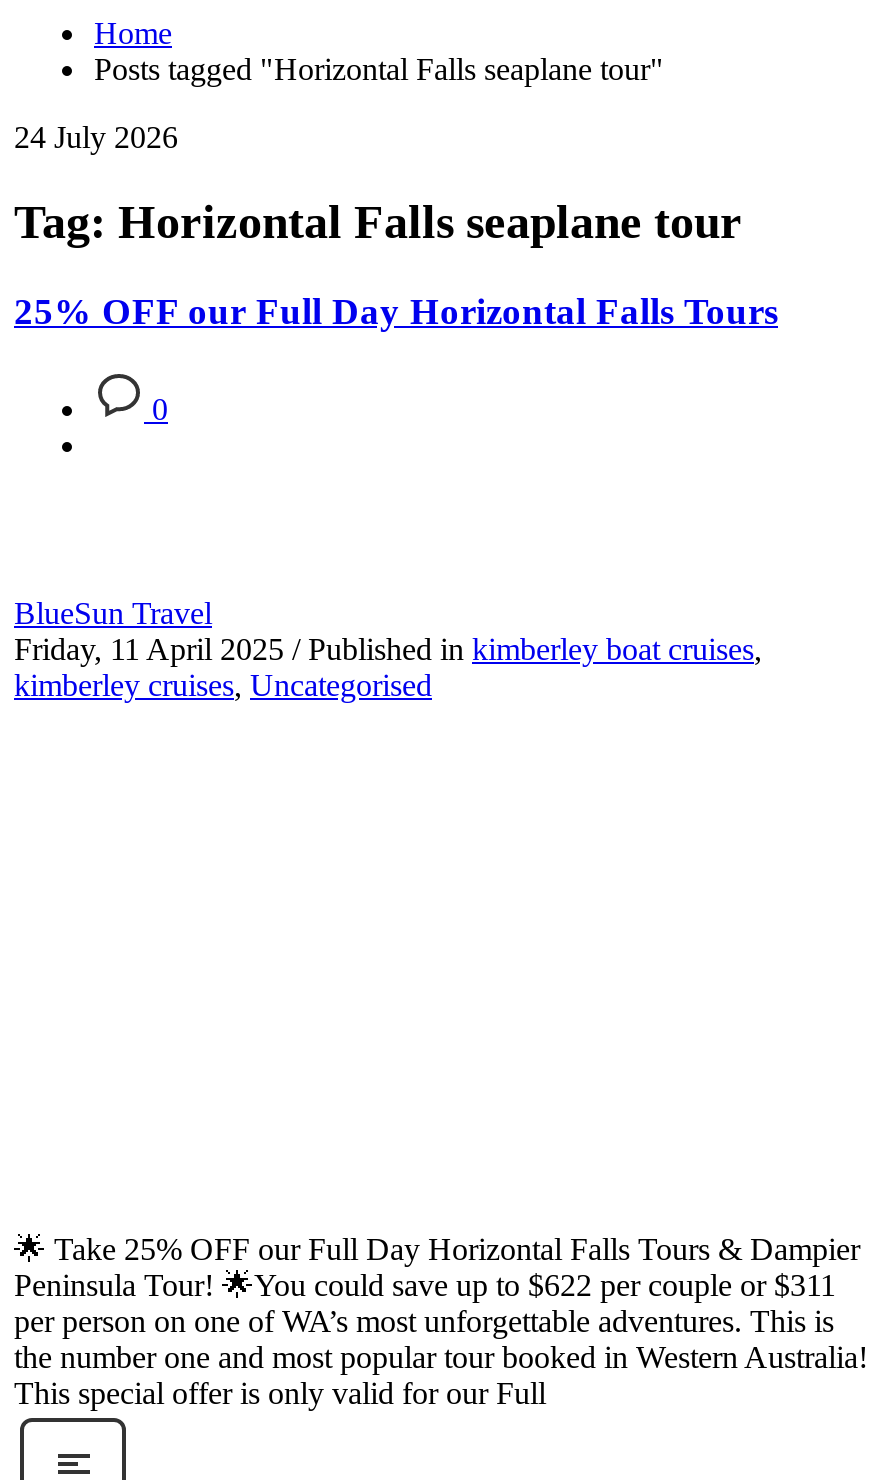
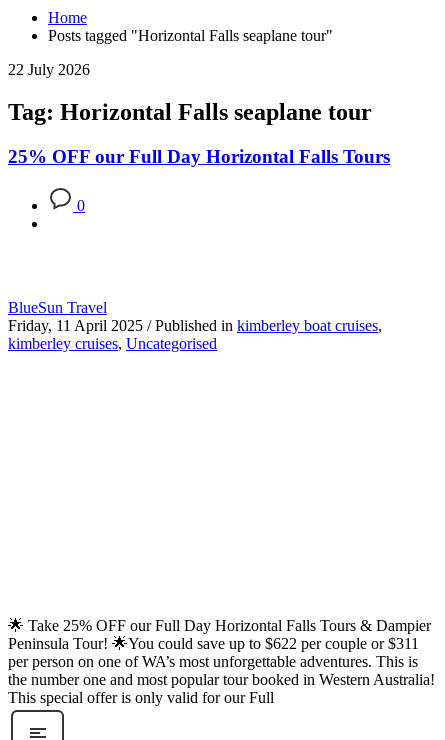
- 24 July 2026
+ 22 July 2026
